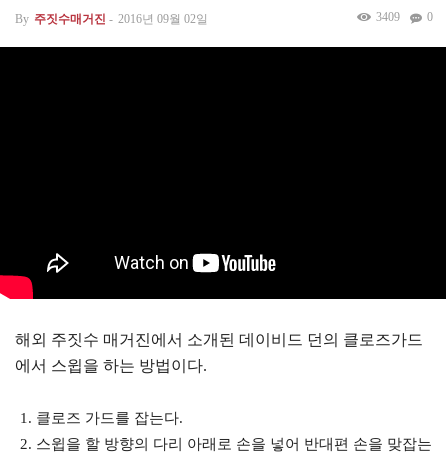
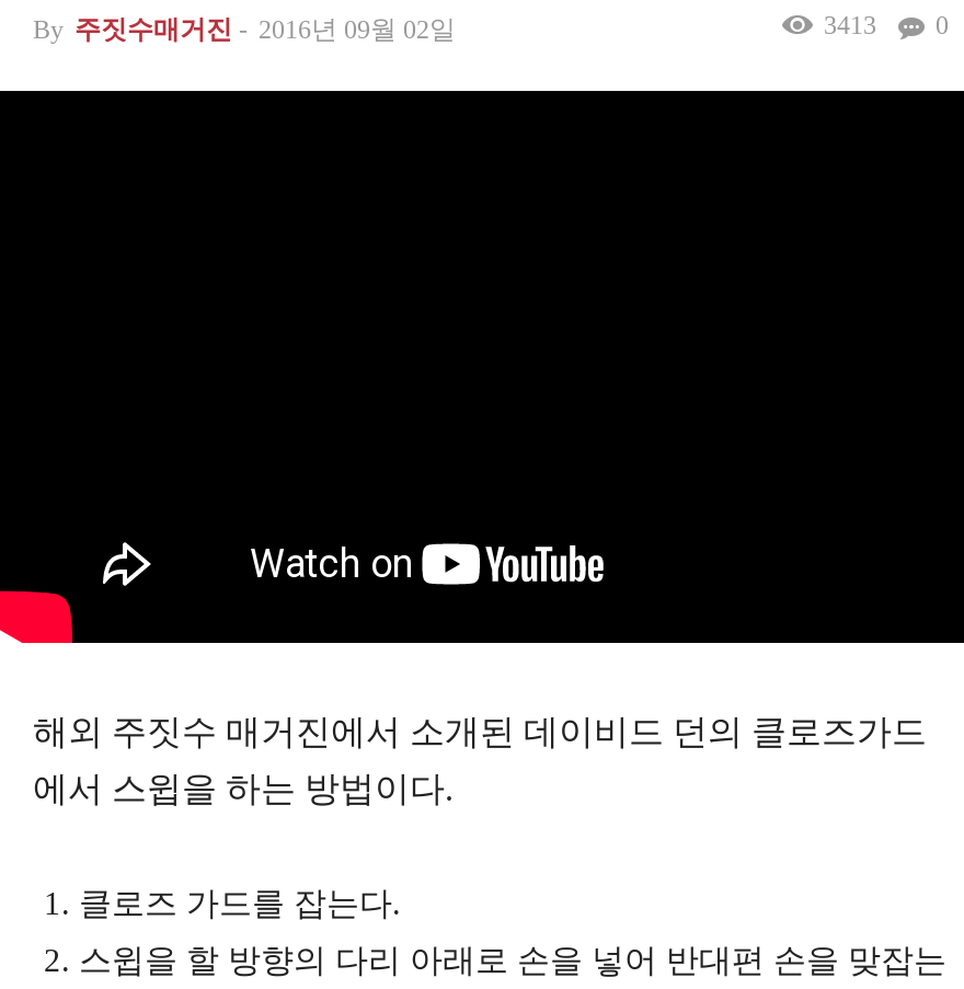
- 3409 0
+ 3413 0
